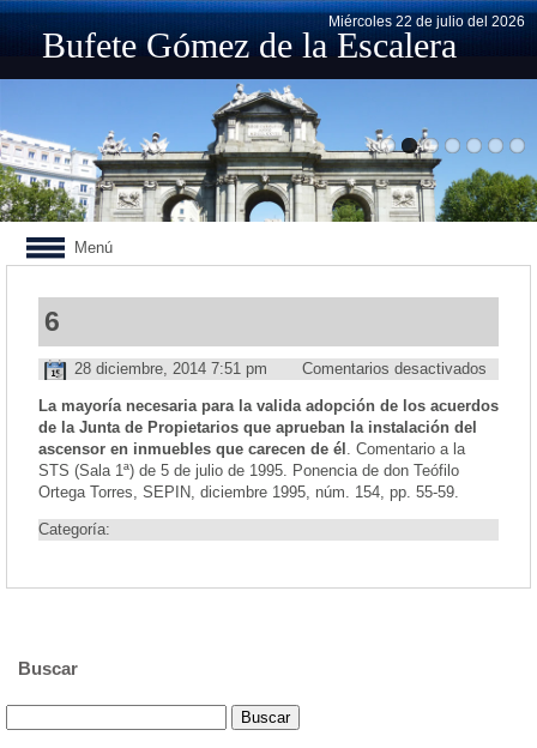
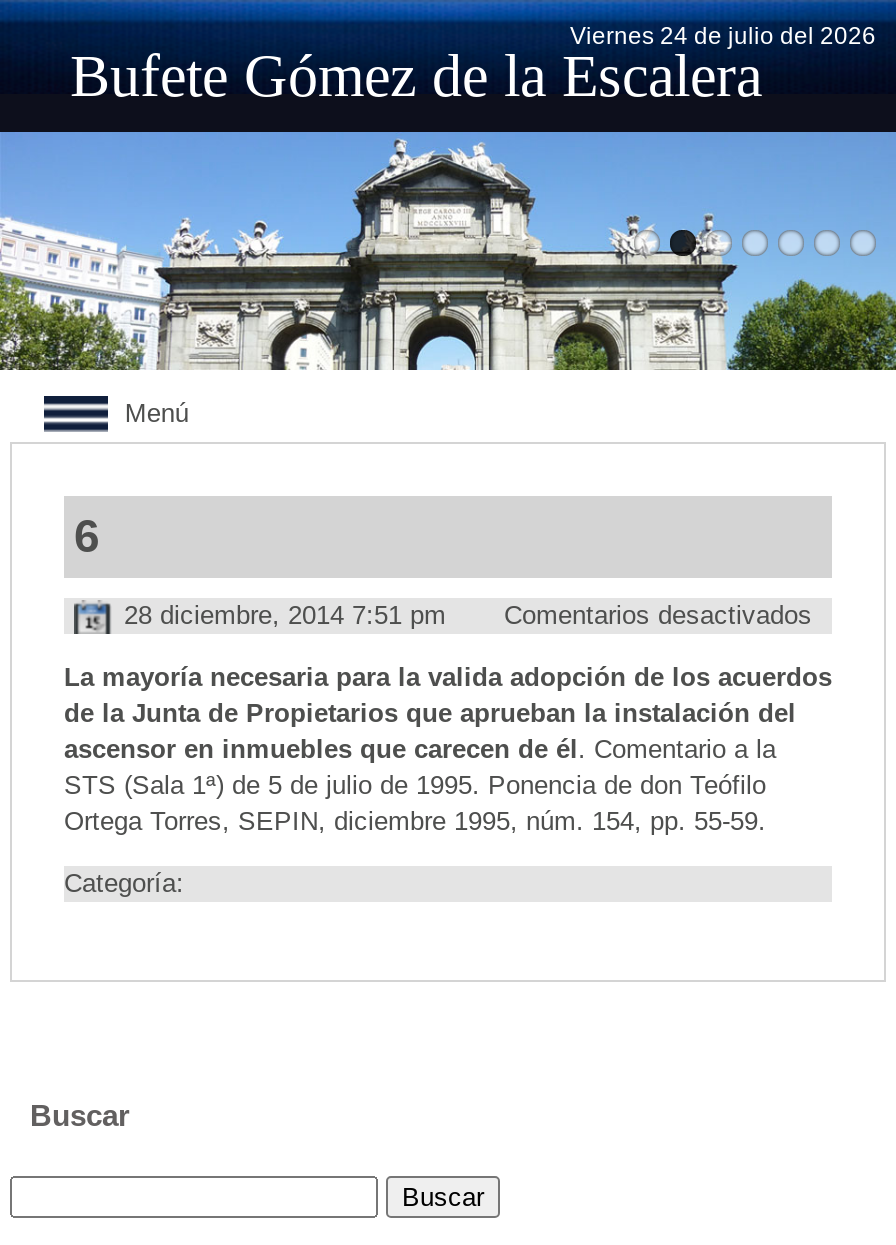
- Miércoles 22 de julio del 2026
+ Viernes 24 de julio del 2026
